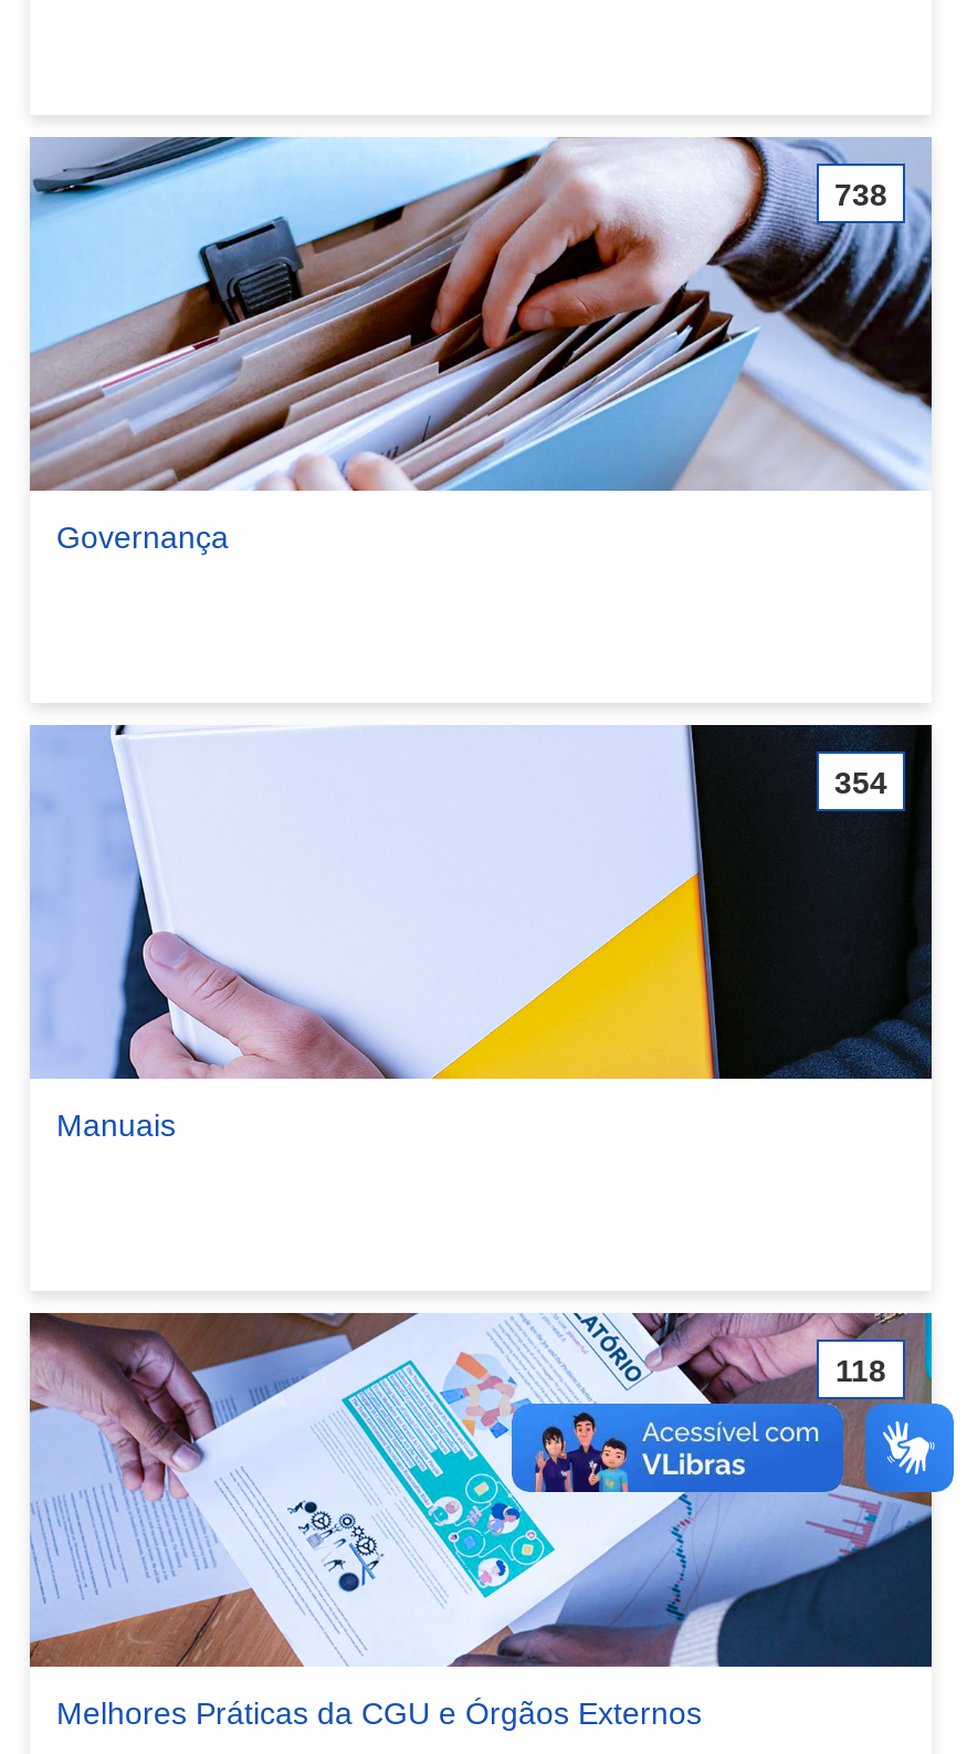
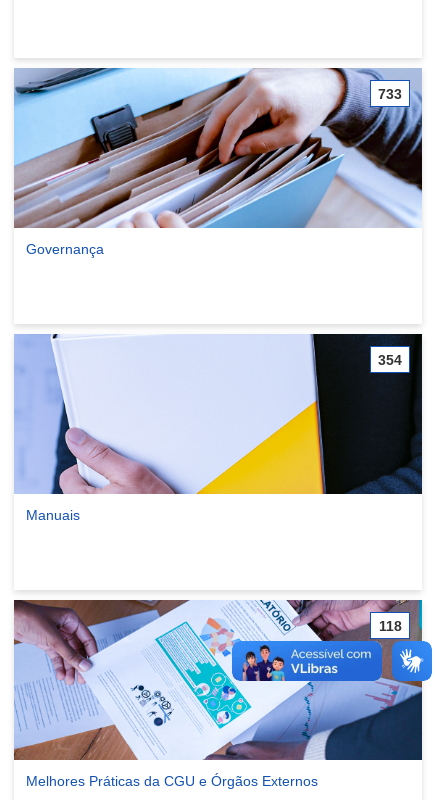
- 738
+ 733
